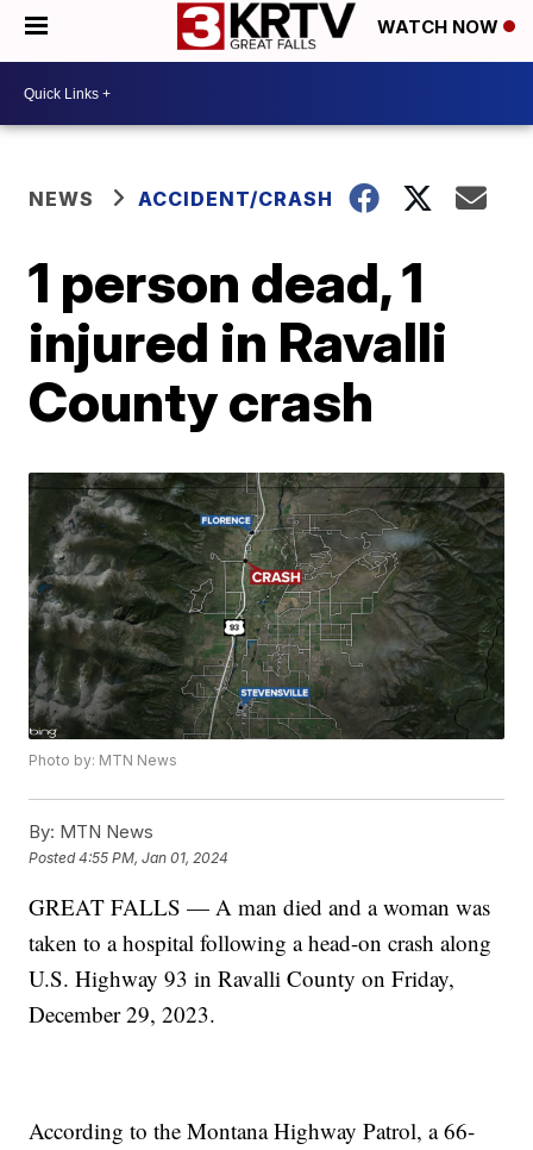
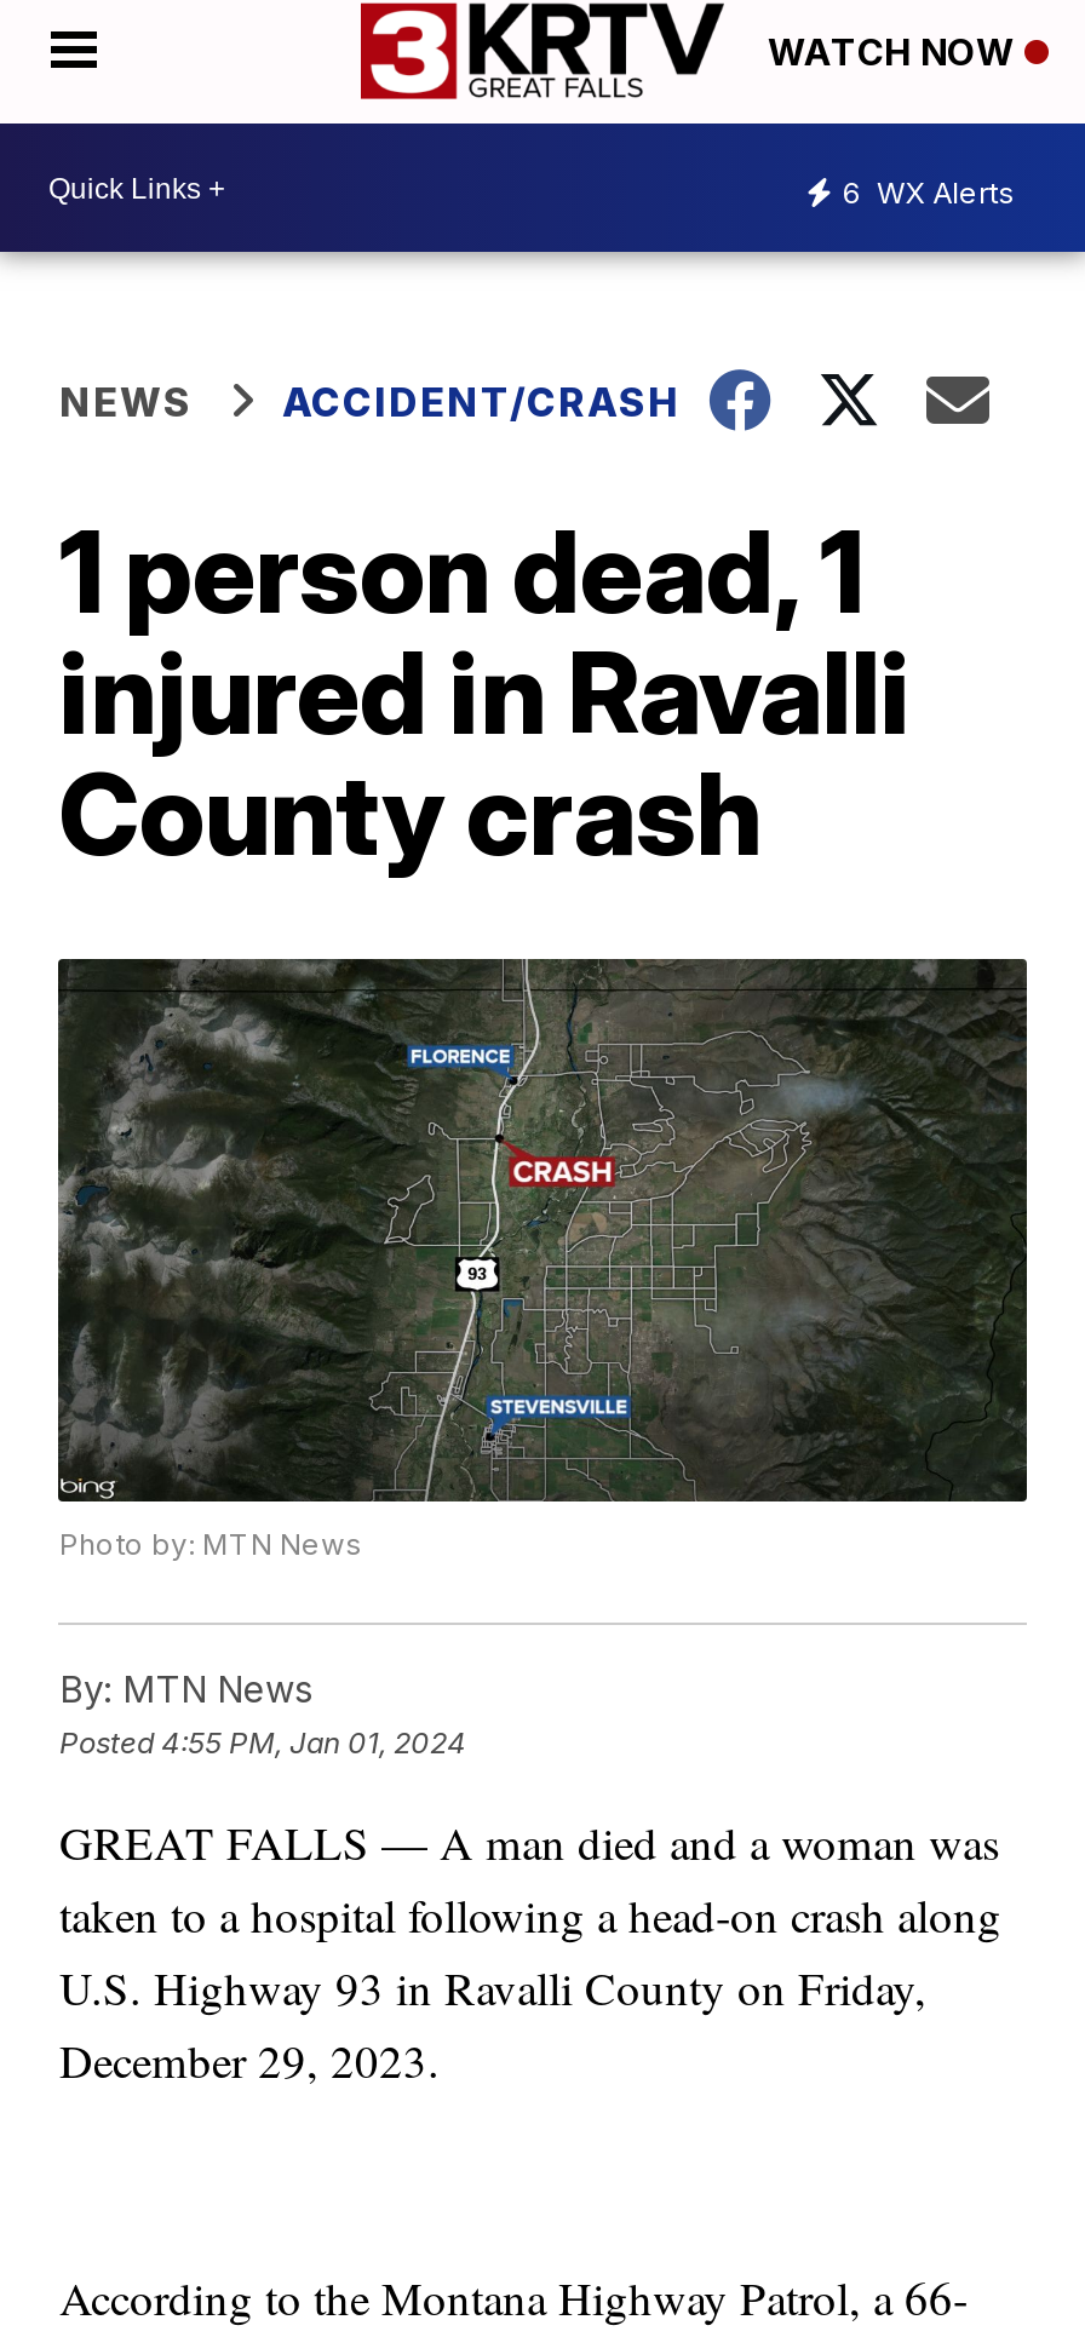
+ 6 WX Alerts
